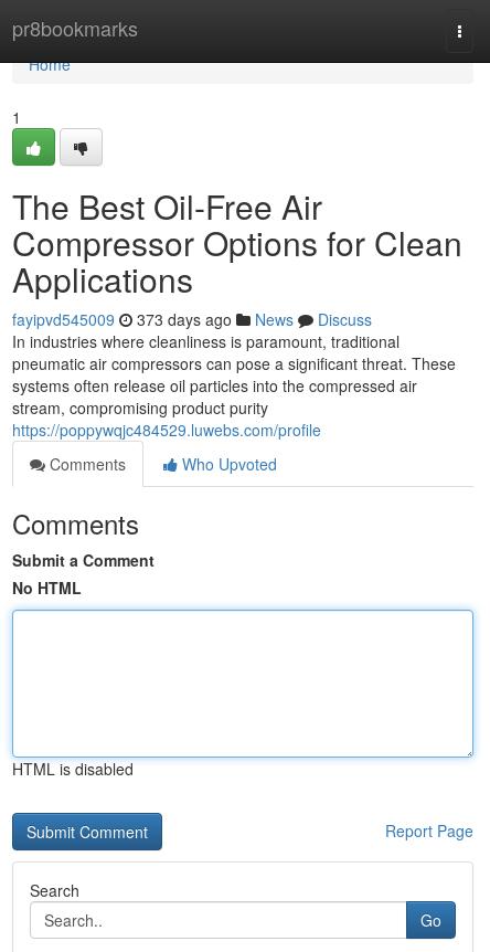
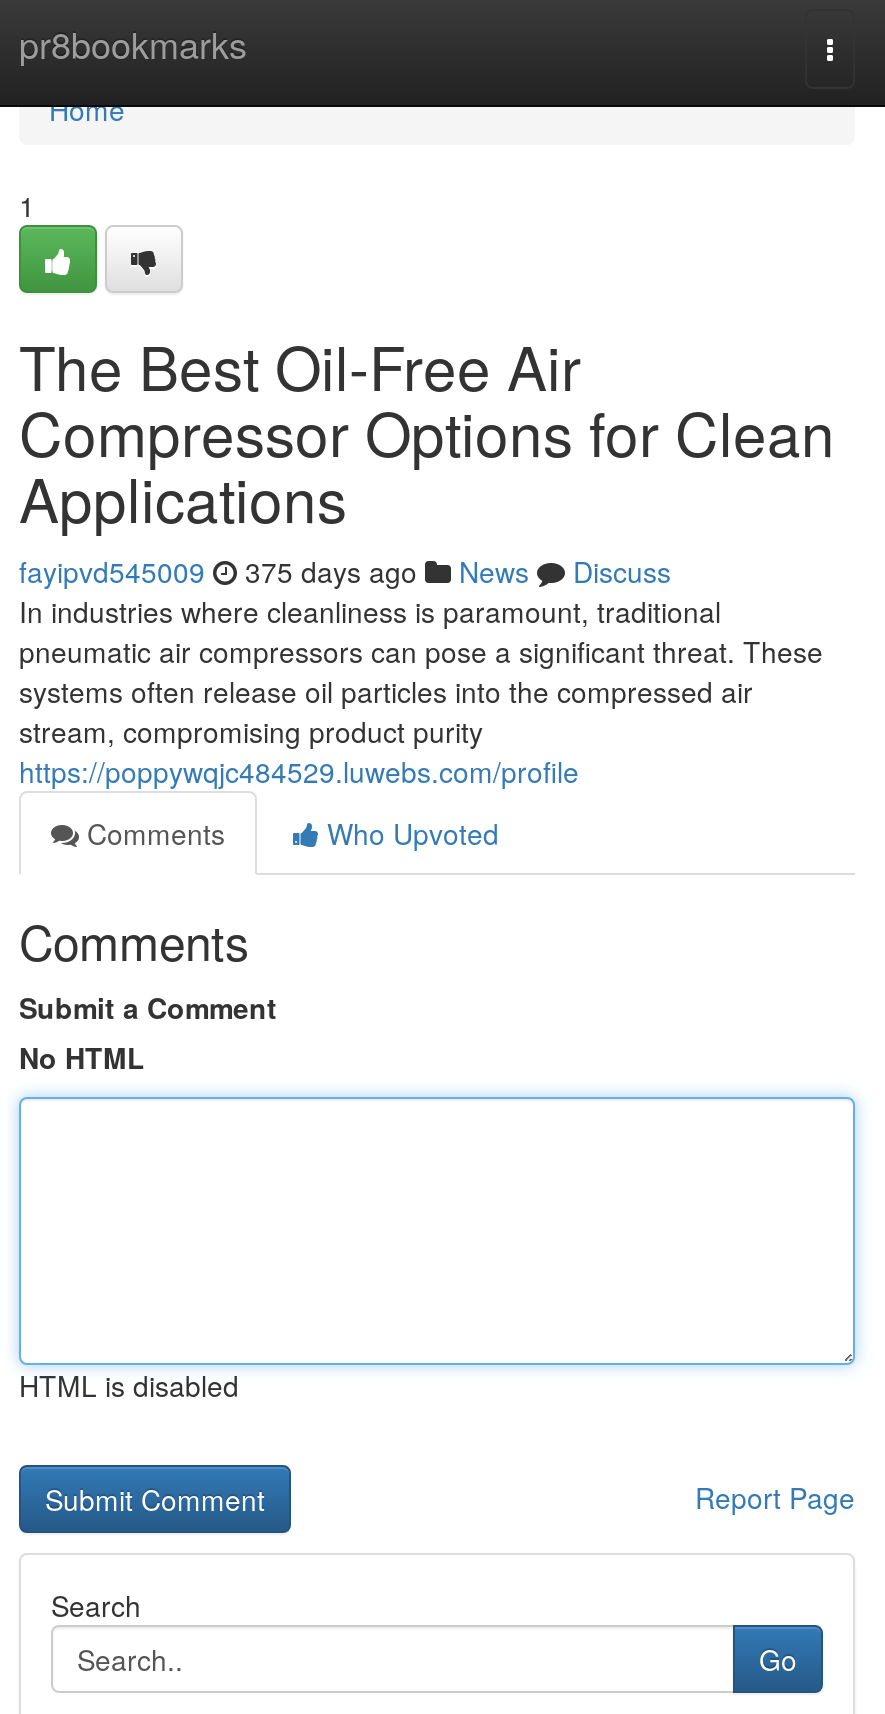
- fayipvd545009 373 days ago News Discuss
+ fayipvd545009 375 days ago News Discuss
